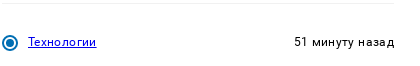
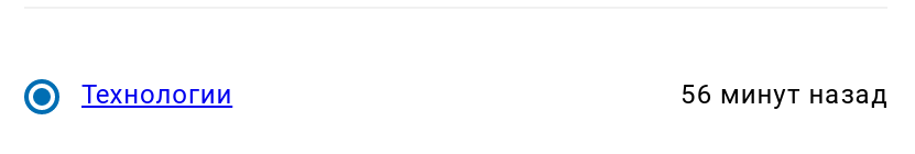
- 51 минуту назад
+ 56 минут назад
